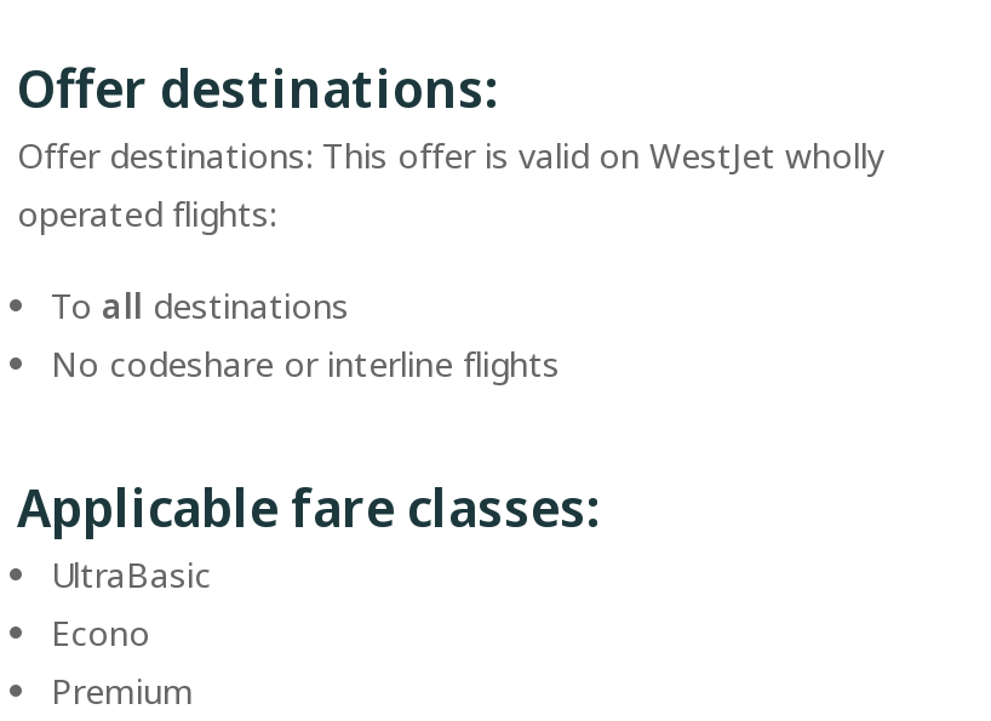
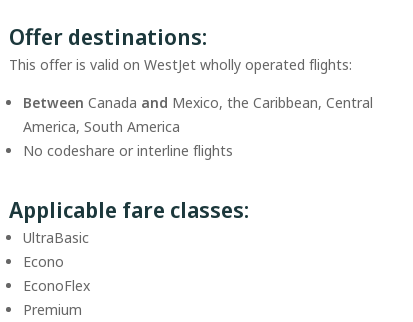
- Offer destinations: This offer is valid on WestJet wholly
- operated flights:
+ This offer is valid on WestJet wholly operated flights:

- To all destinations
+ Between Canada and Mexico, the Caribbean, Central
+ America, South America

+ EconoFlex
